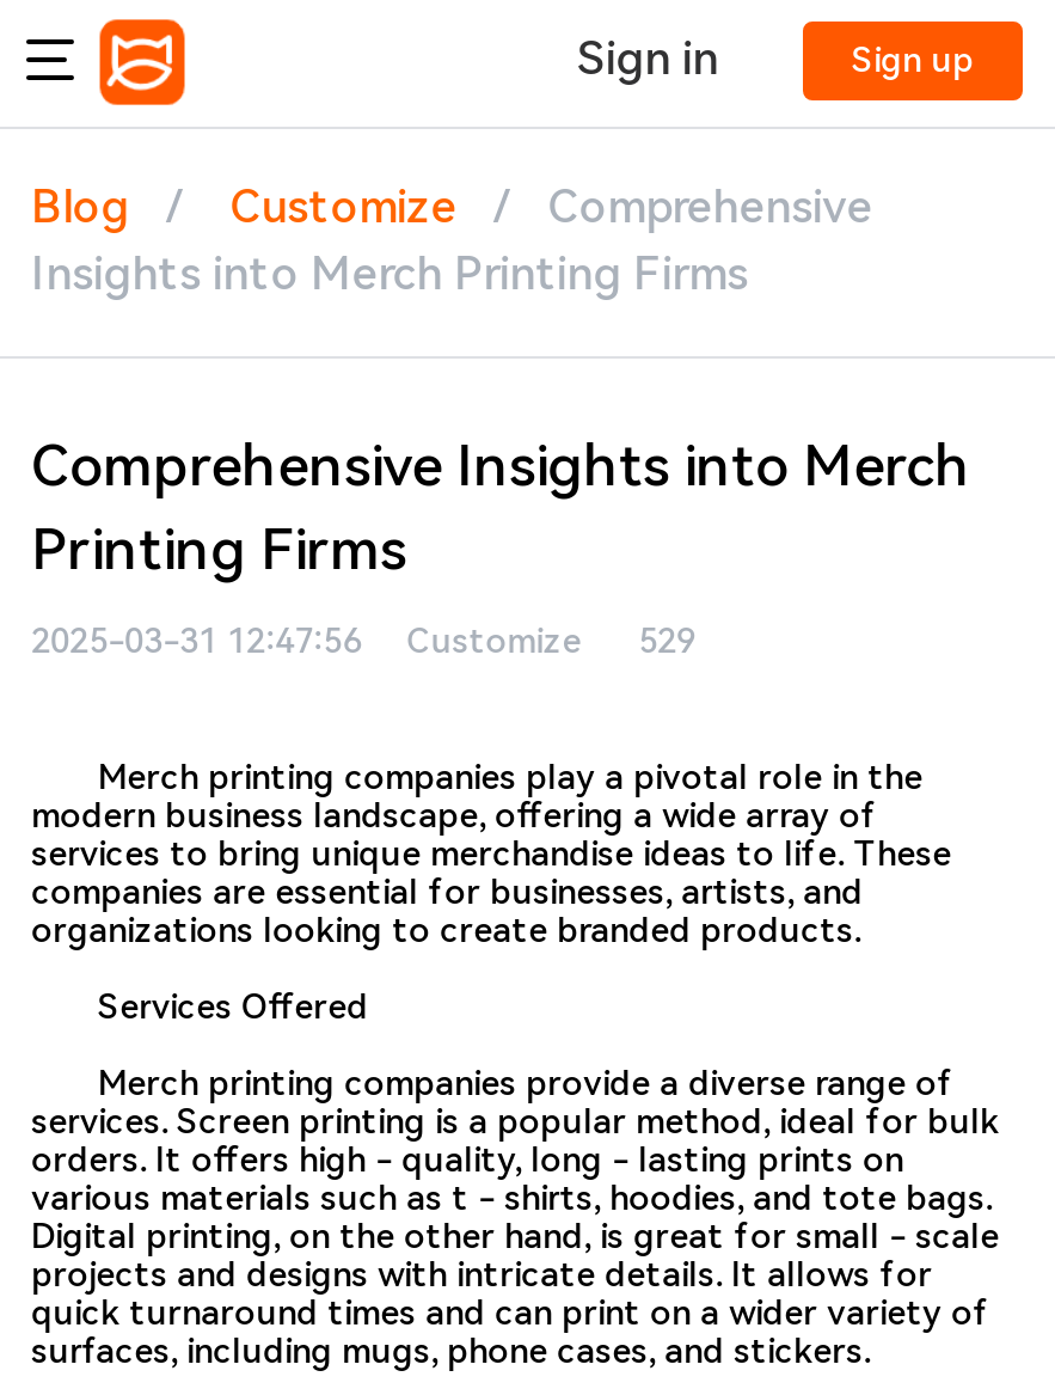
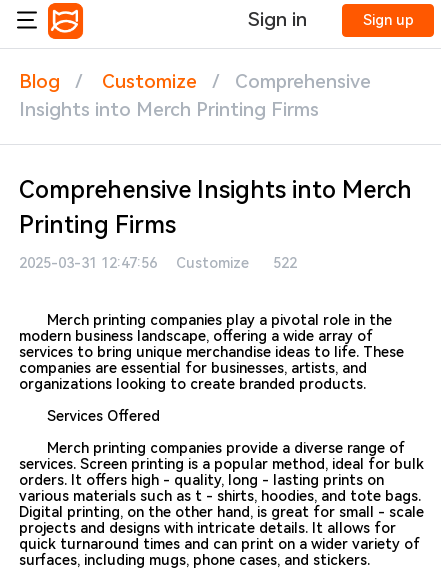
- 2025-03-31 12:47:56 Customize 529
+ 2025-03-31 12:47:56 Customize 522
